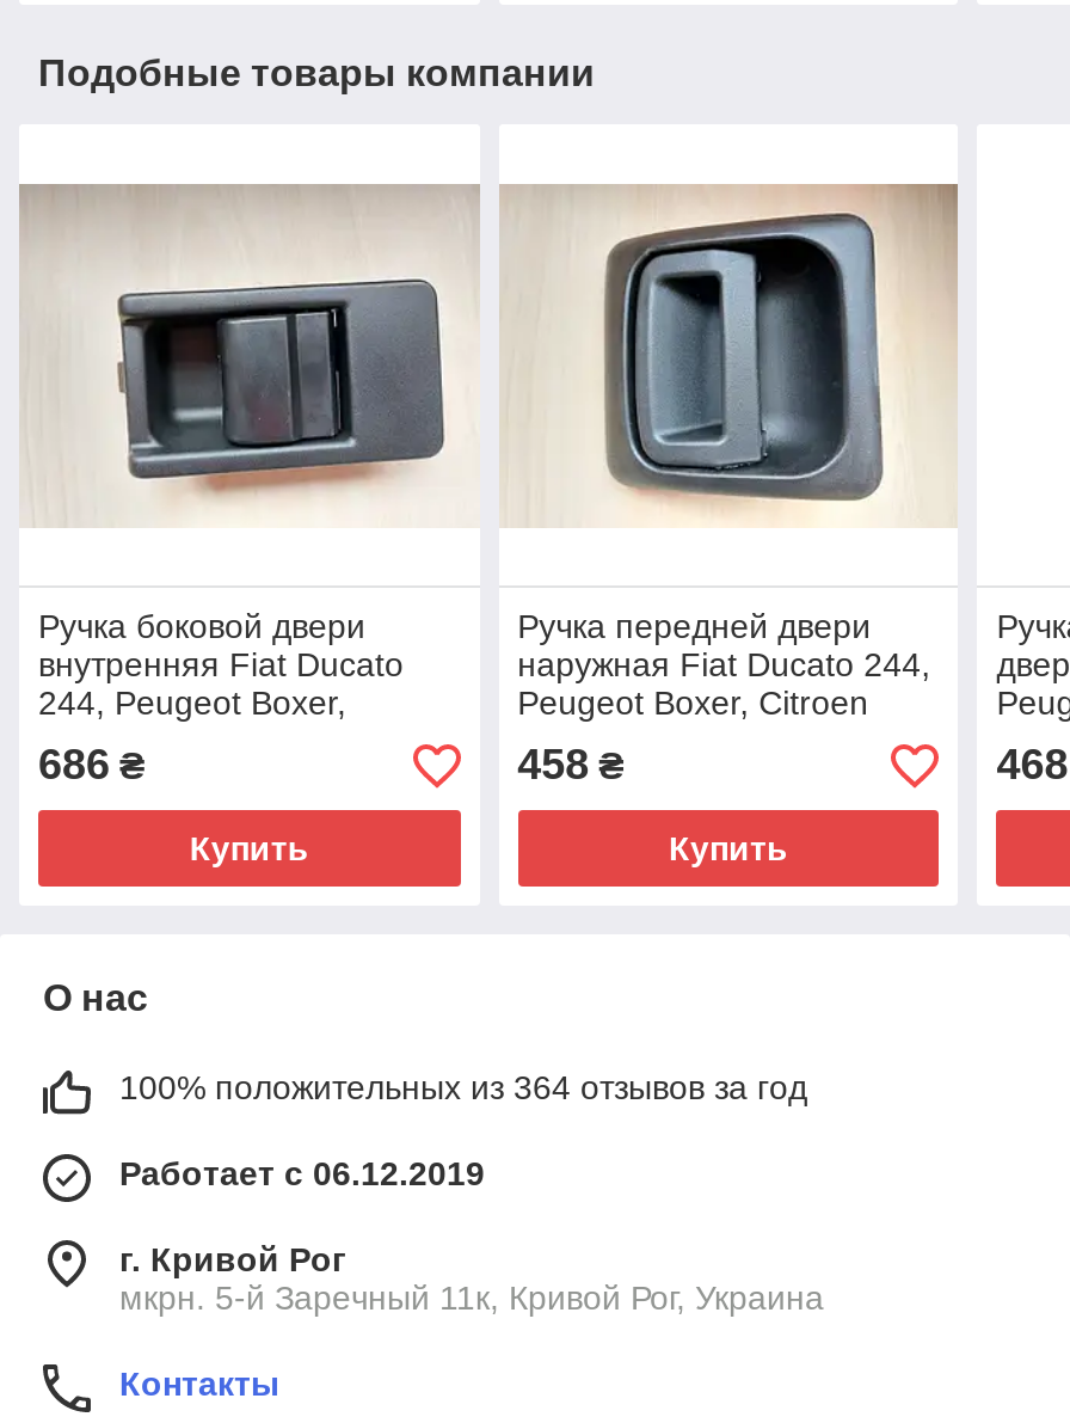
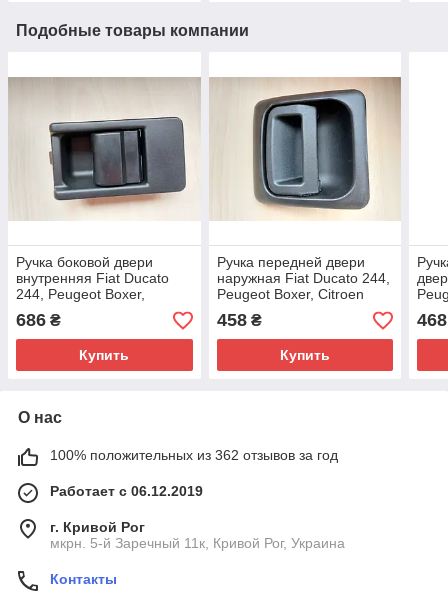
- 100% положительных из 364 отзывов за год
+ 100% положительных из 362 отзывов за год
